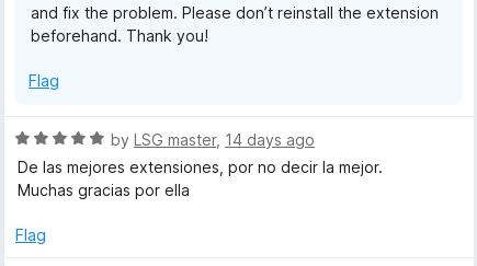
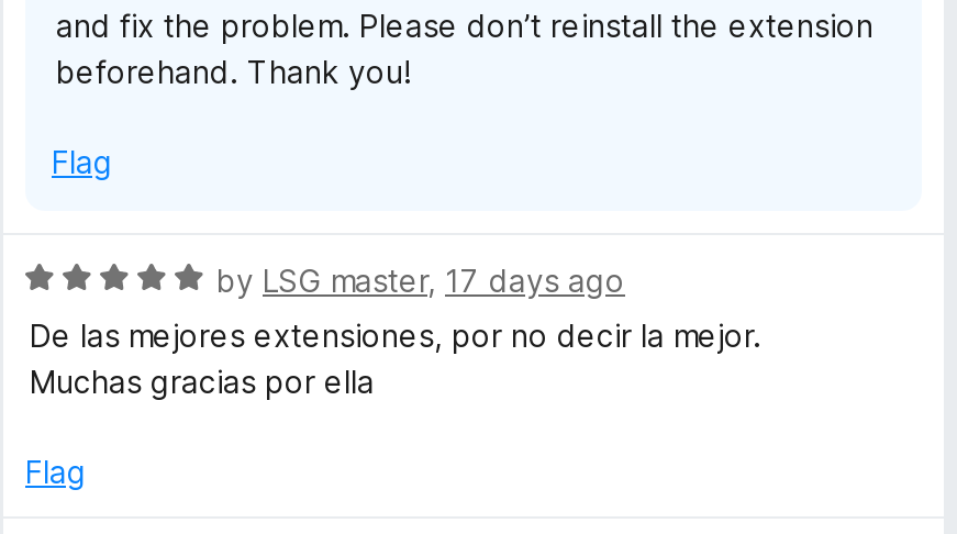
- by LSG master, 14 days ago
+ by LSG master, 17 days ago
